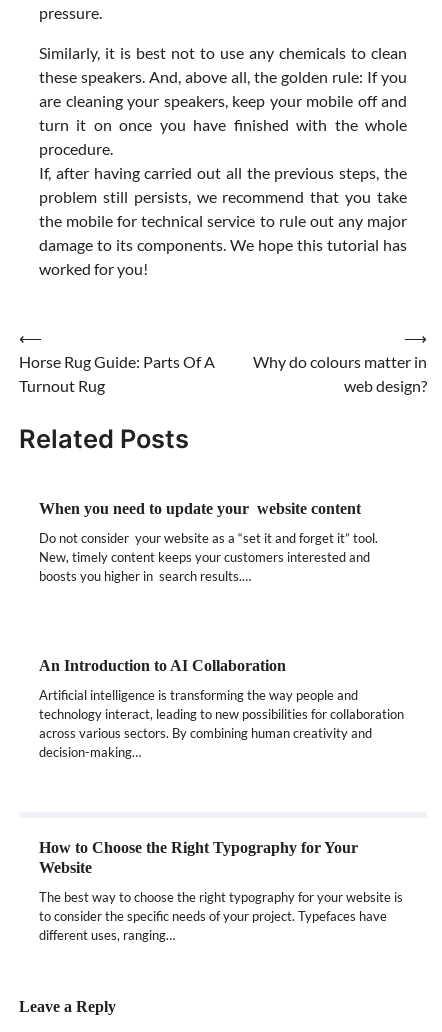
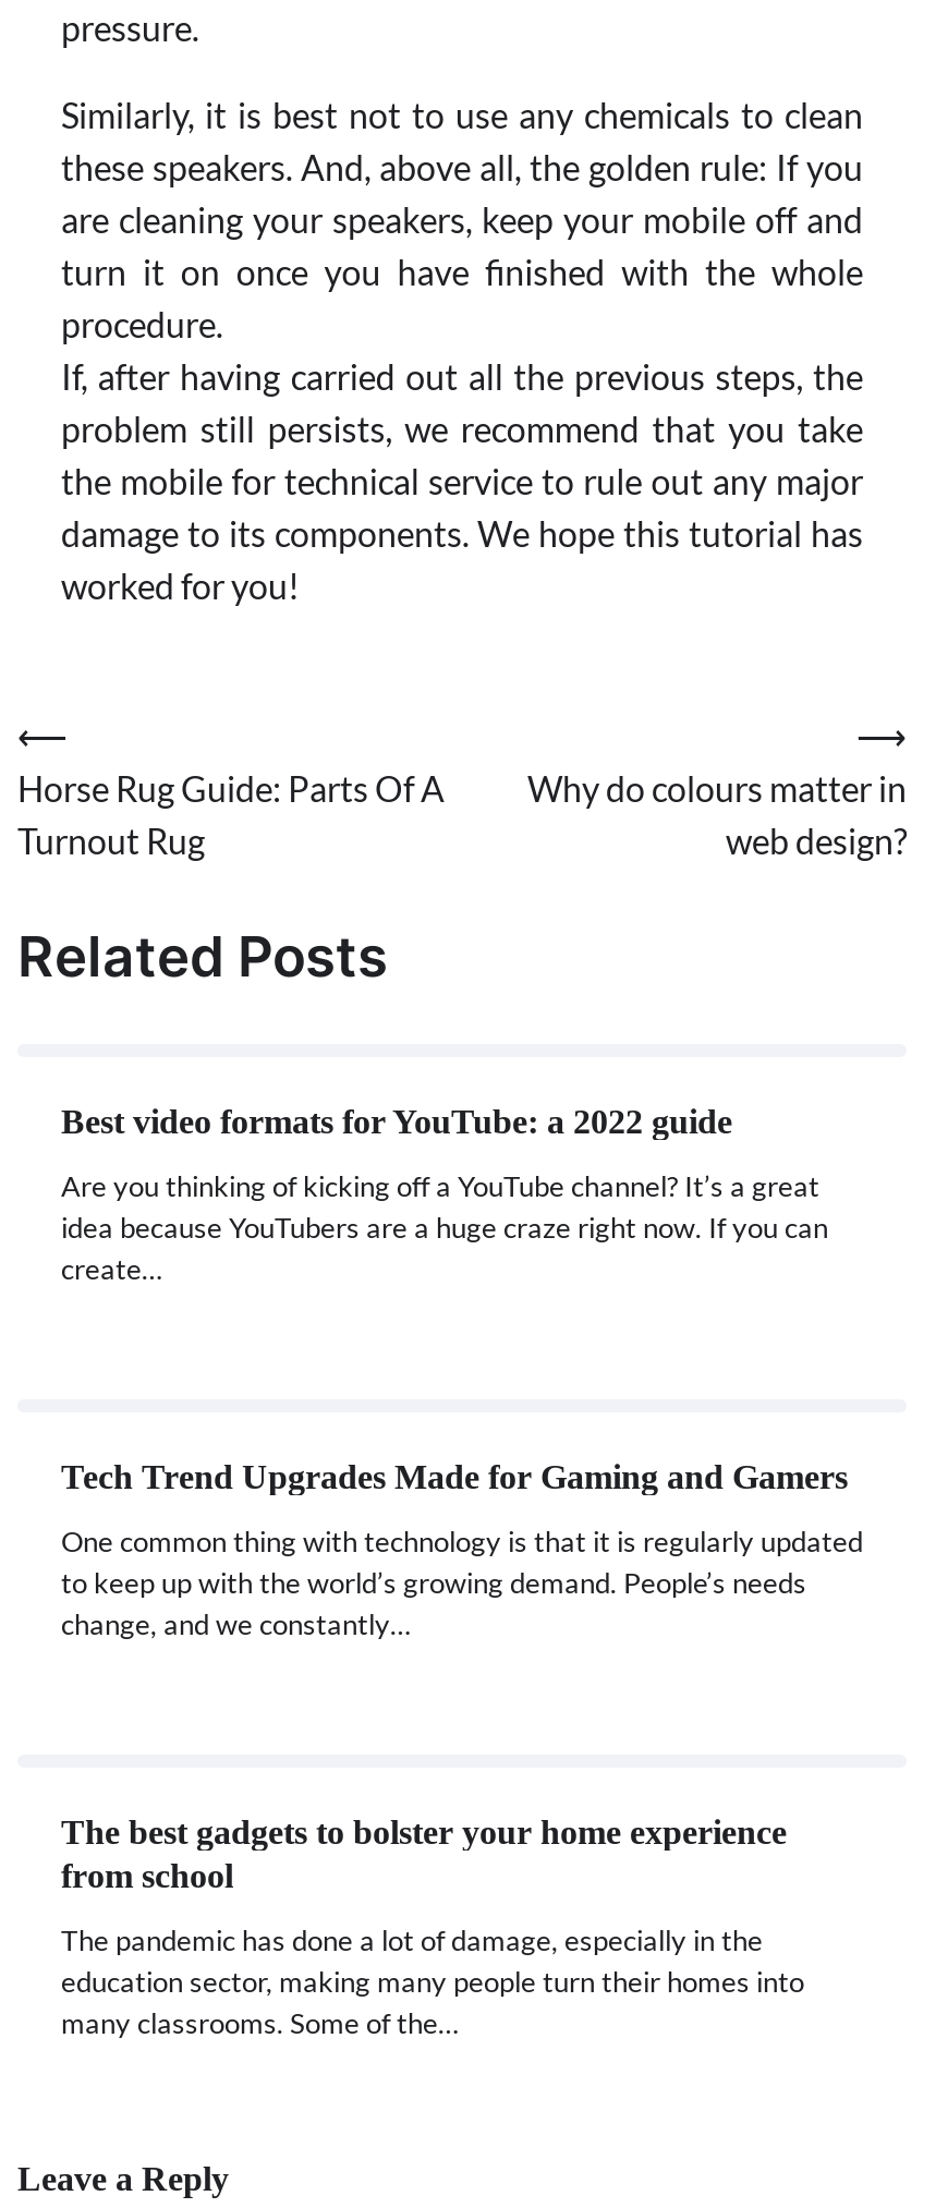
- When you need to update your website content
+ Best video formats for YouTube: a 2022 guide

- Do not consider your website as a “set it and forget it” tool.
- New, timely content keeps your customers interested and
- boosts you higher in search results.…
+ Are you thinking of kicking off a YouTube channel? It’s a great
+ idea because YouTubers are a huge craze right now. If you can
+ create…

- An Introduction to AI Collaboration
+ Tech Trend Upgrades Made for Gaming and Gamers

- Artificial intelligence is transforming the way people and
- technology interact, leading to new possibilities for collaboration
- across various sectors. By combining human creativity and
- decision-making…
+ One common thing with technology is that it is regularly updated
+ to keep up with the world’s growing demand. People’s needs
+ change, and we constantly…

- How to Choose the Right Typography for Your
- Website
+ The best gadgets to bolster your home experience
+ from school

- The best way to choose the right typography for your website is
- to consider the specific needs of your project. Typefaces have
- different uses, ranging…
+ The pandemic has done a lot of damage, especially in the
+ education sector, making many people turn their homes into
+ many classrooms. Some of the…
